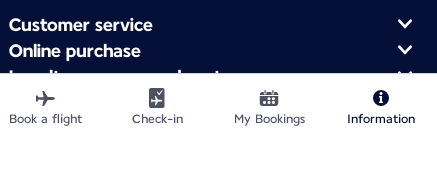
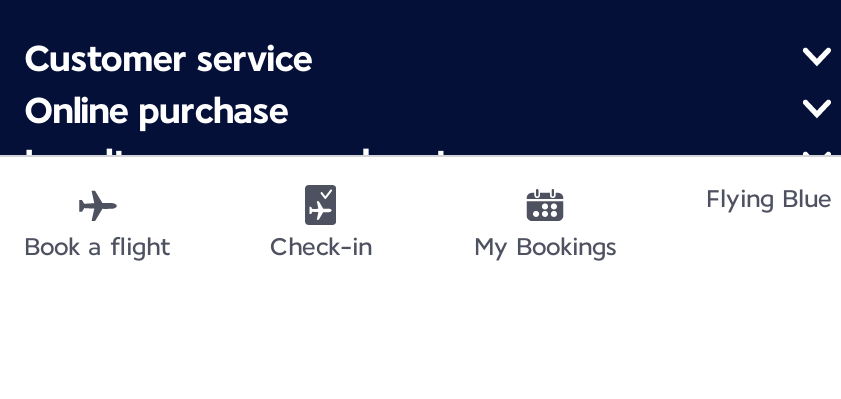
- Information
+ Flying Blue
